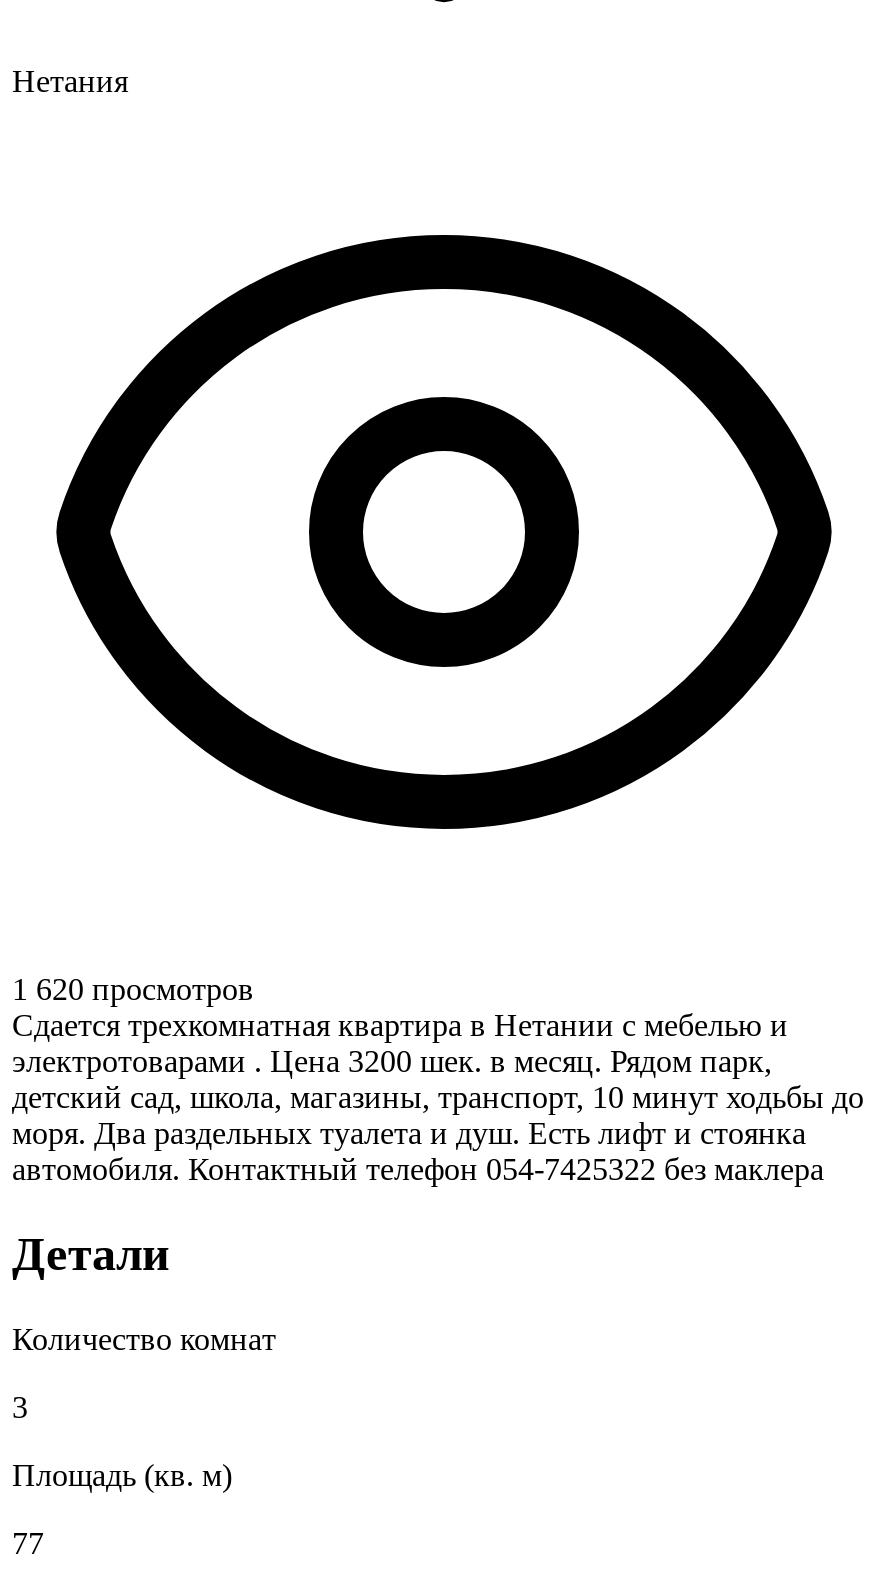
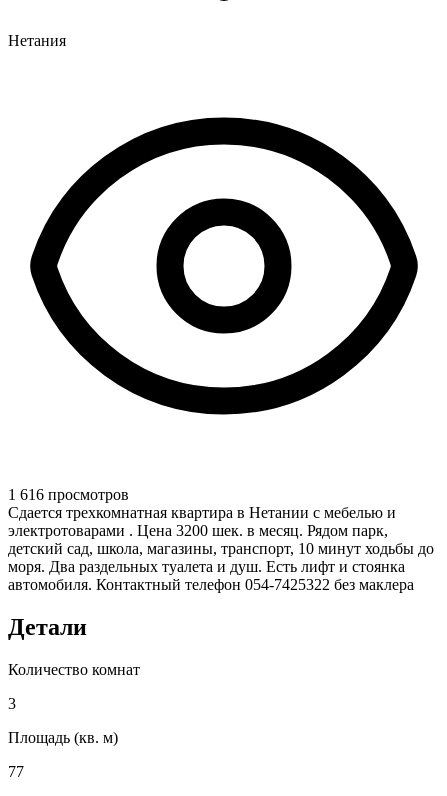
- 1 620 просмотров
+ 1 616 просмотров
